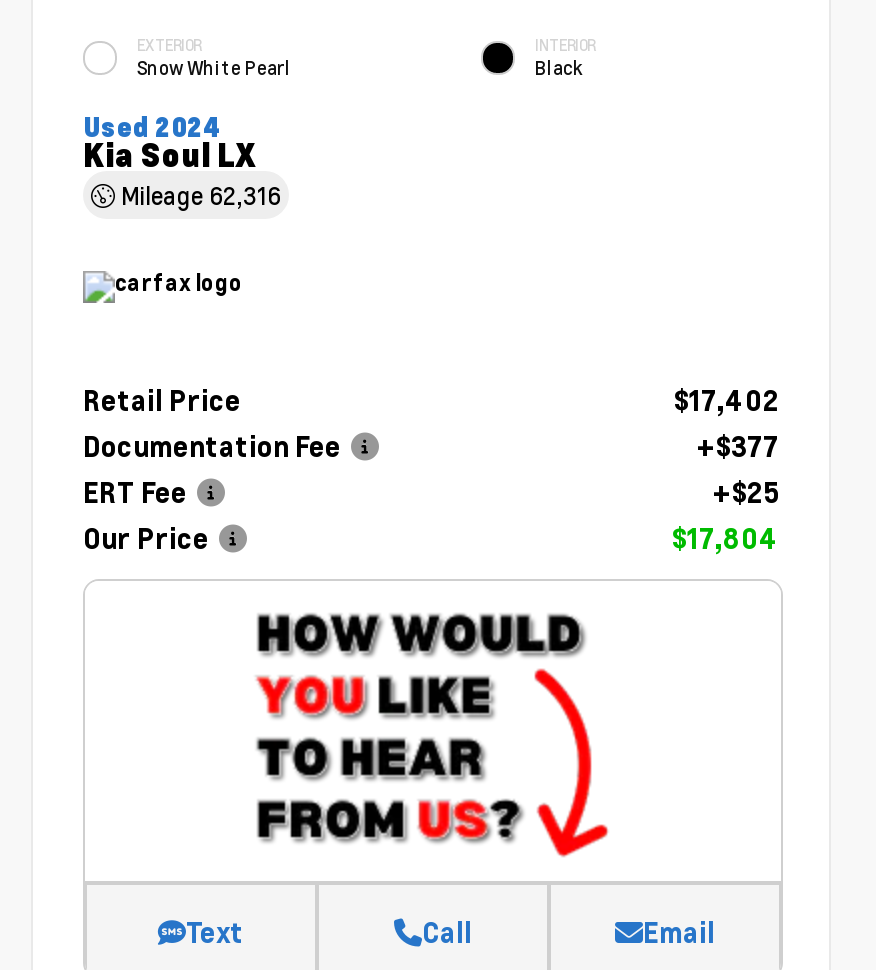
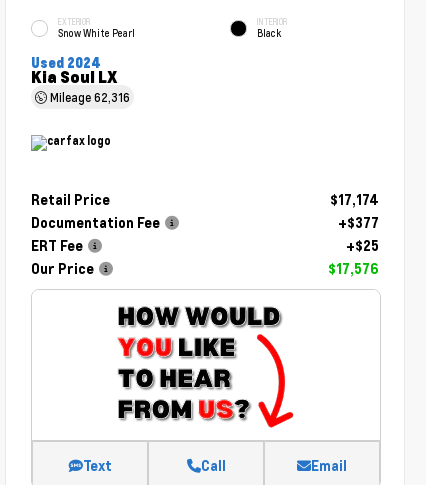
- $17,402
+ $17,174

- $17,804
+ $17,576
